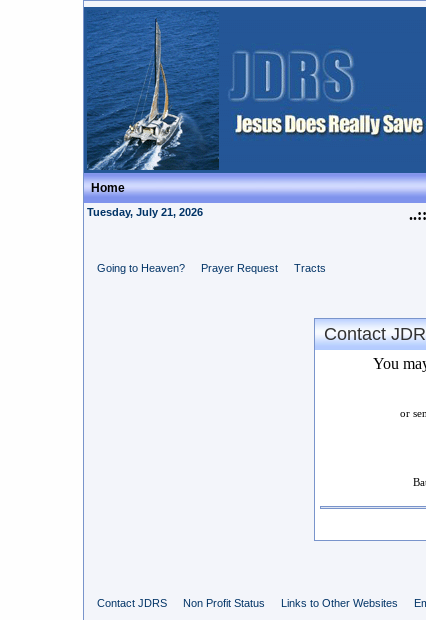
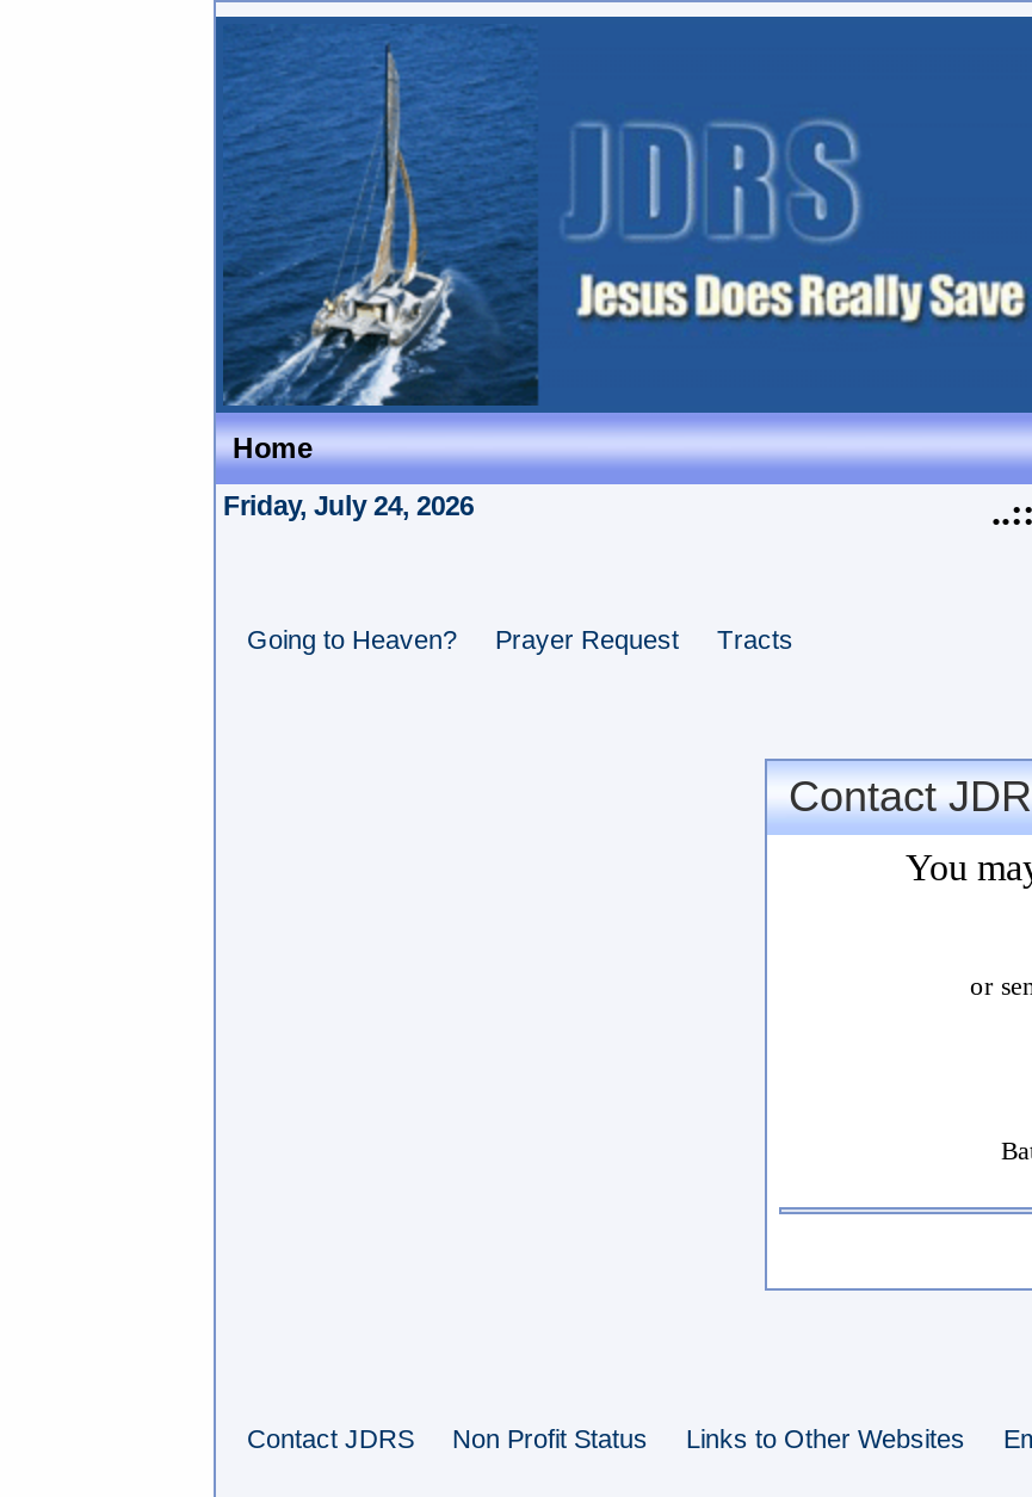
- Tuesday, July 21, 2026
+ Friday, July 24, 2026
